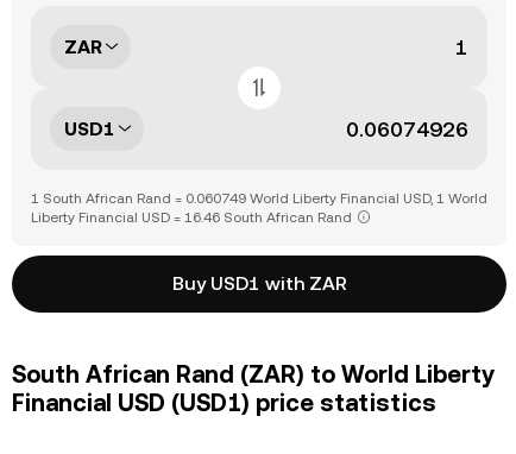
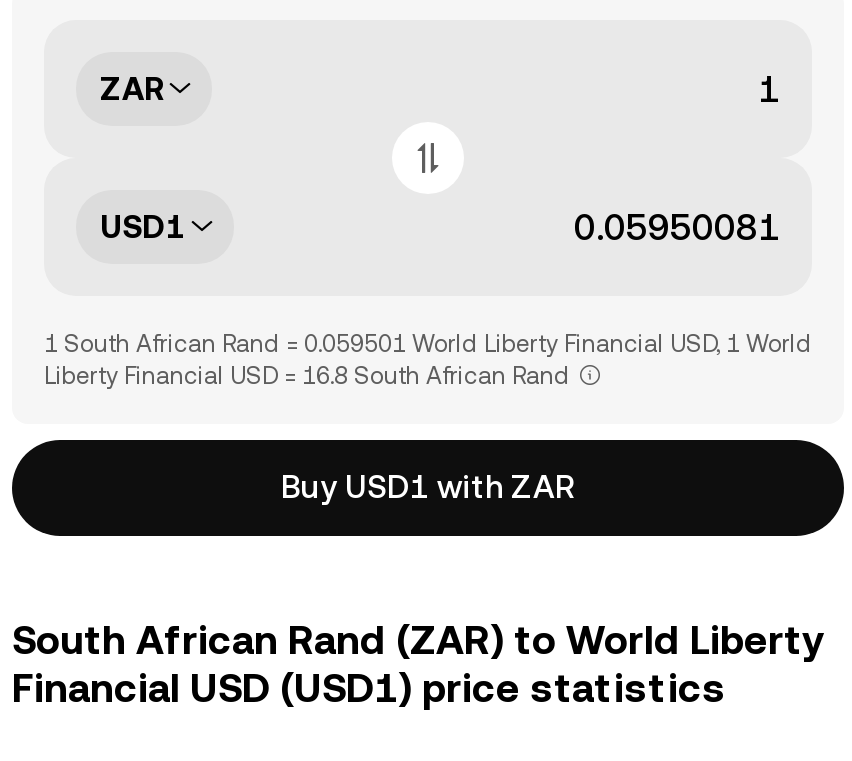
- 1 South African Rand = 0.060749 World Liberty Financial USD, 1 World
+ 1 South African Rand = 0.059501 World Liberty Financial USD, 1 World

- Liberty Financial USD = 16.46 South African Rand
+ Liberty Financial USD = 16.8 South African Rand
